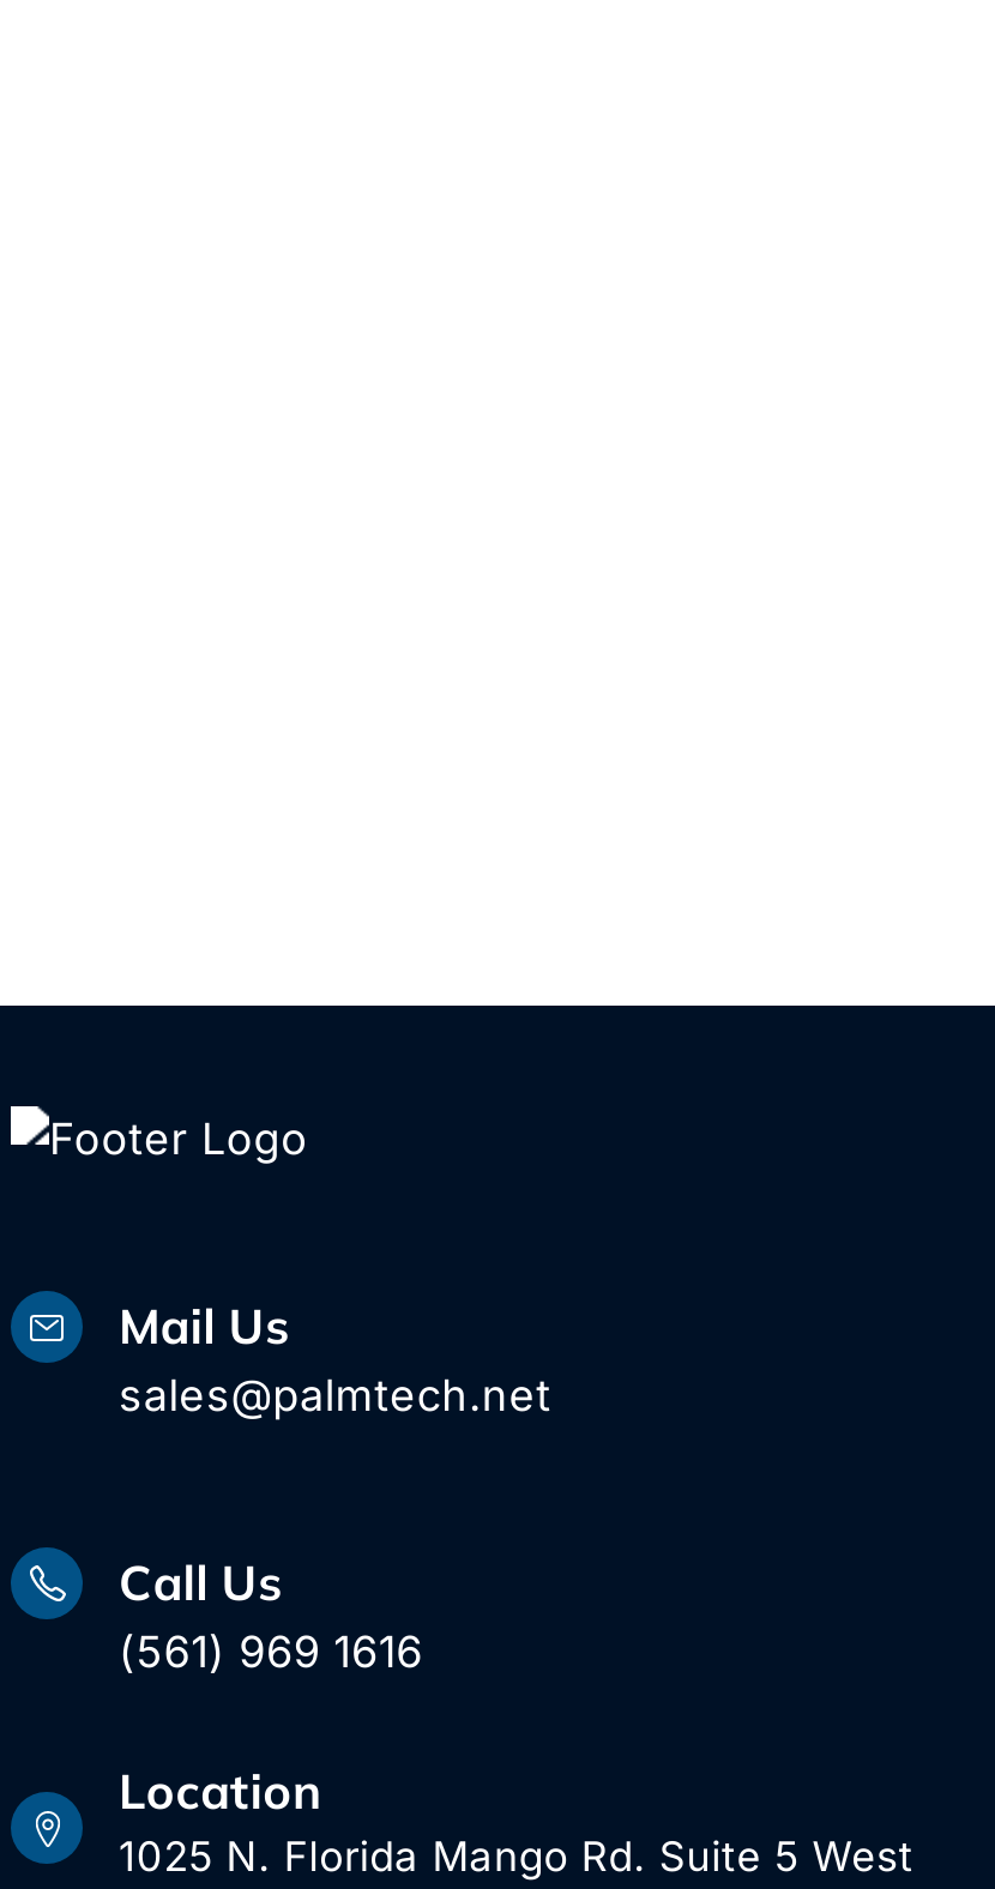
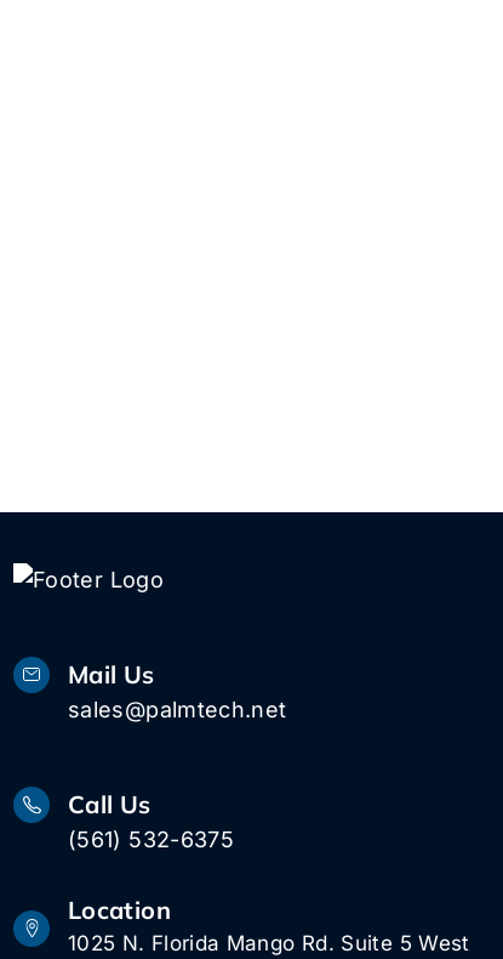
- (561) 969 1616
+ (561) 532-6375
